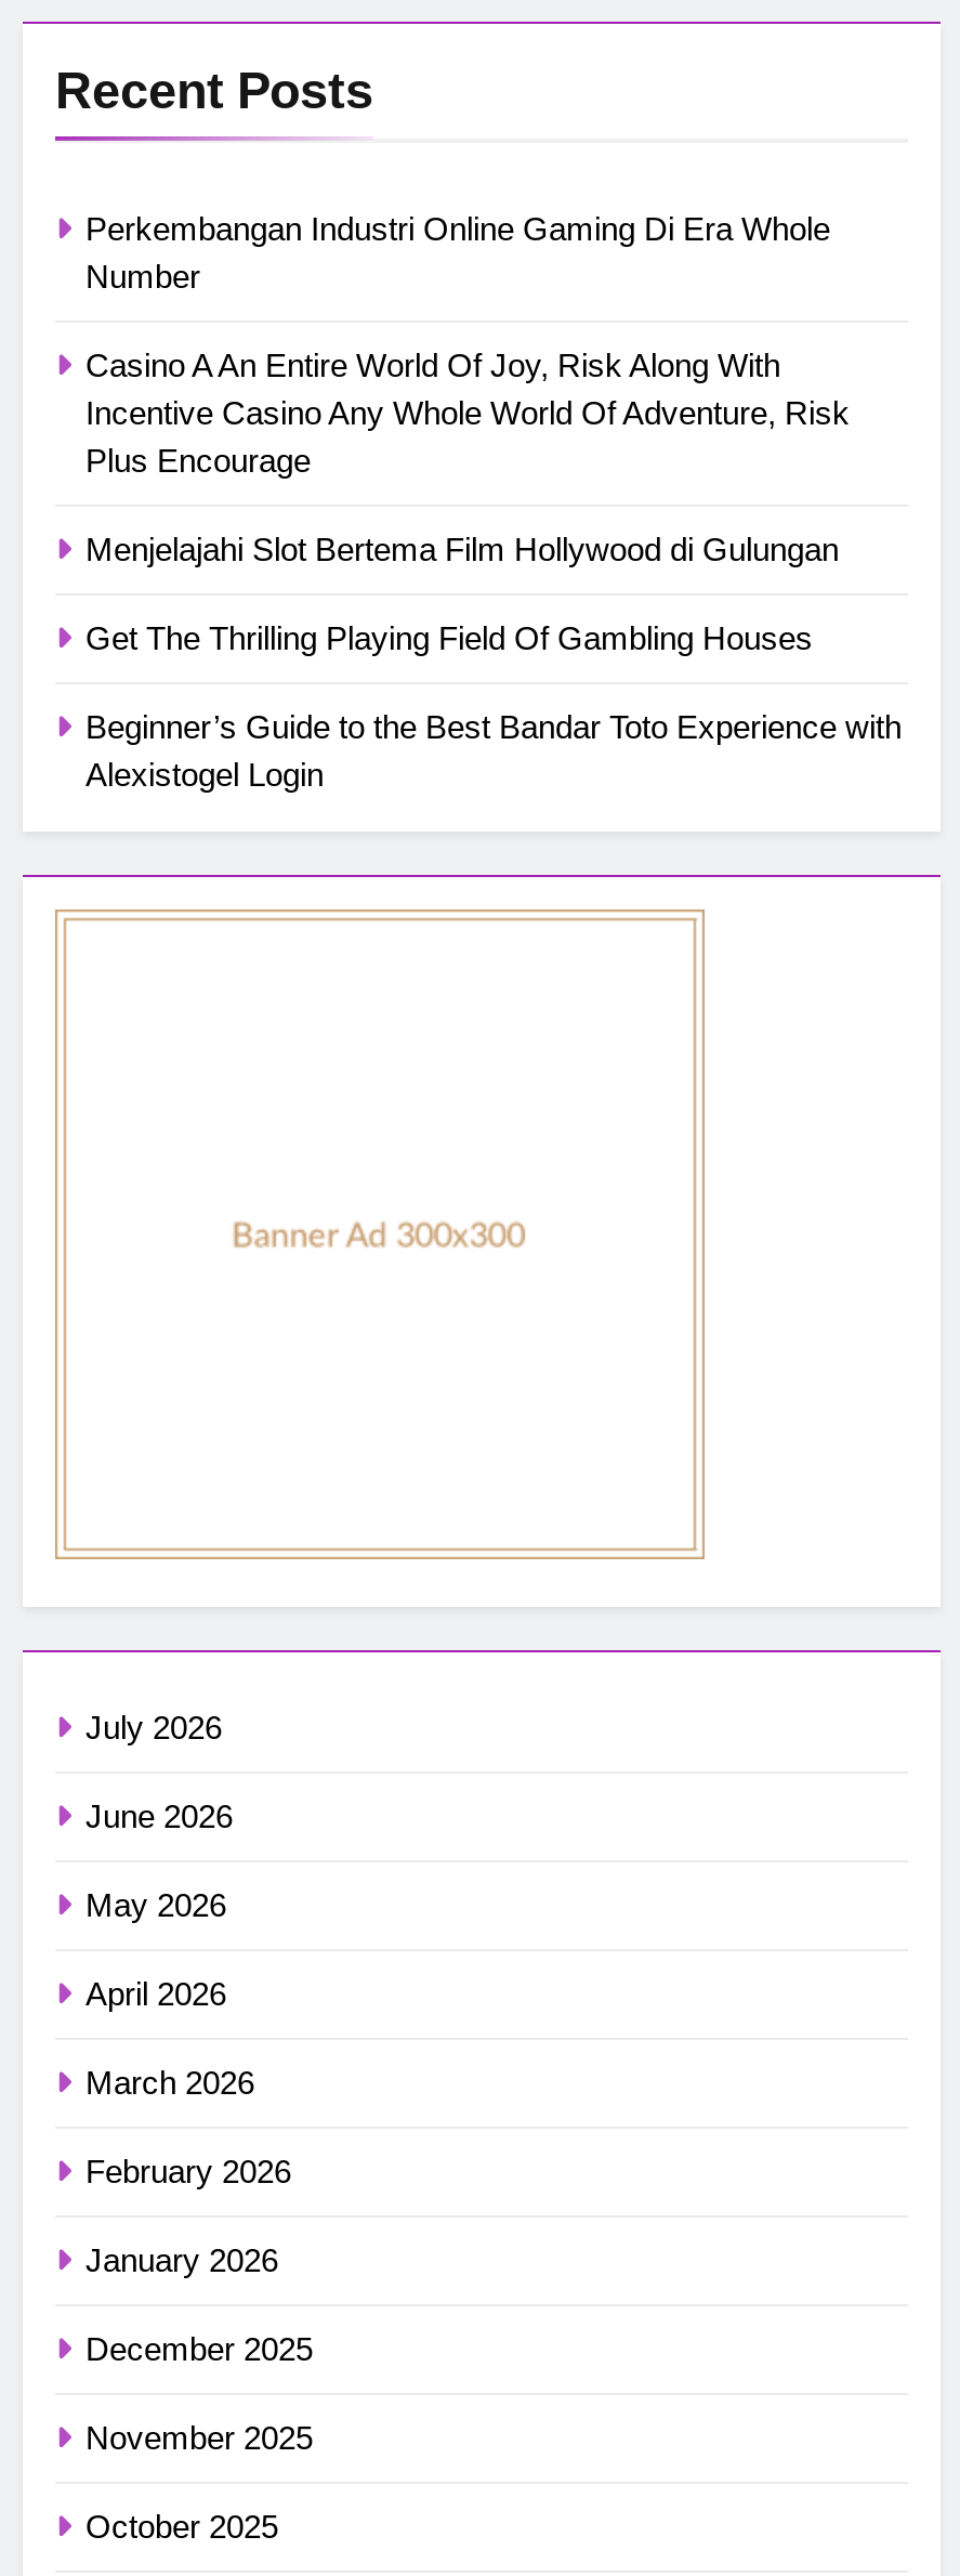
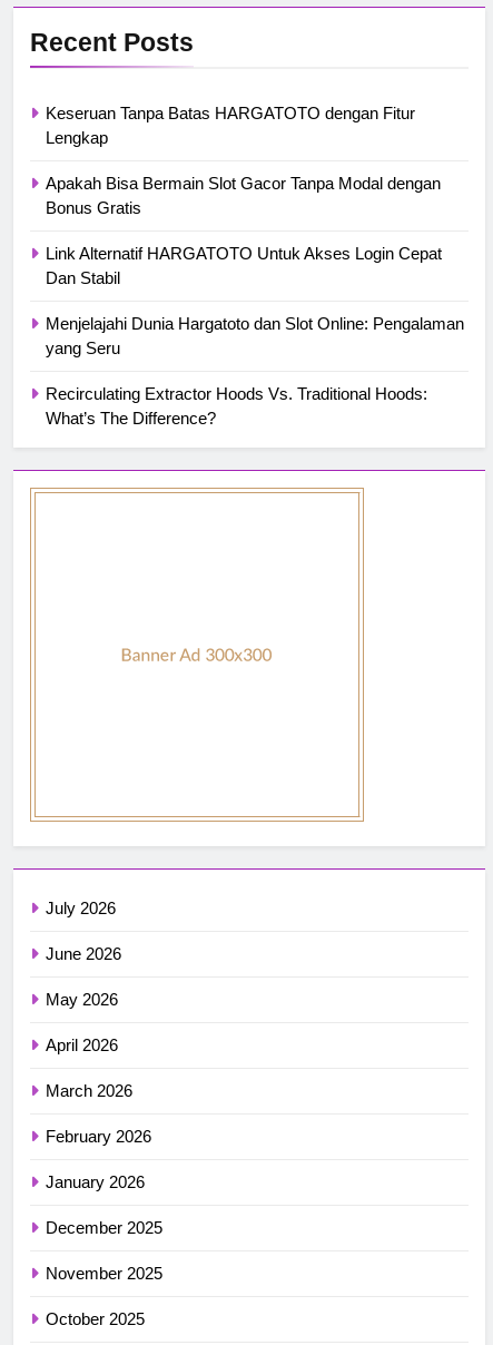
- Perkembangan Industri Online Gaming Di Era Whole
- Number
+ Keseruan Tanpa Batas HARGATOTO dengan Fitur
+ Lengkap

- Casino A An Entire World Of Joy, Risk Along With
- Incentive Casino Any Whole World Of Adventure, Risk
- Plus Encourage
+ Apakah Bisa Bermain Slot Gacor Tanpa Modal dengan
+ Bonus Gratis

- Menjelajahi Slot Bertema Film Hollywood di Gulungan
+ Link Alternatif HARGATOTO Untuk Akses Login Cepat
+ Dan Stabil

- Get The Thrilling Playing Field Of Gambling Houses
+ Menjelajahi Dunia Hargatoto dan Slot Online: Pengalaman
+ yang Seru

- Beginner’s Guide to the Best Bandar Toto Experience with
- Alexistogel Login
+ Recirculating Extractor Hoods Vs. Traditional Hoods:
+ What’s The Difference?
